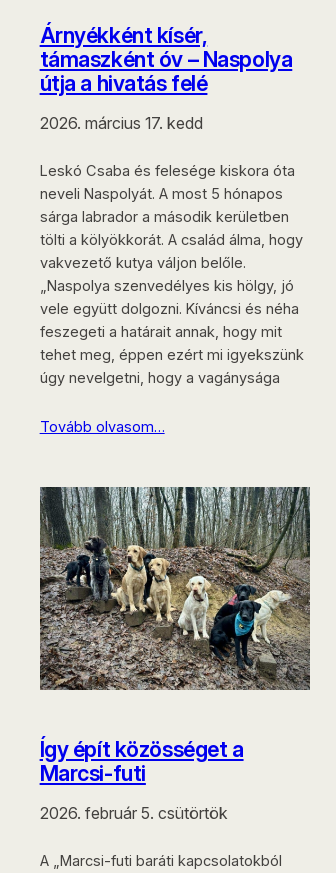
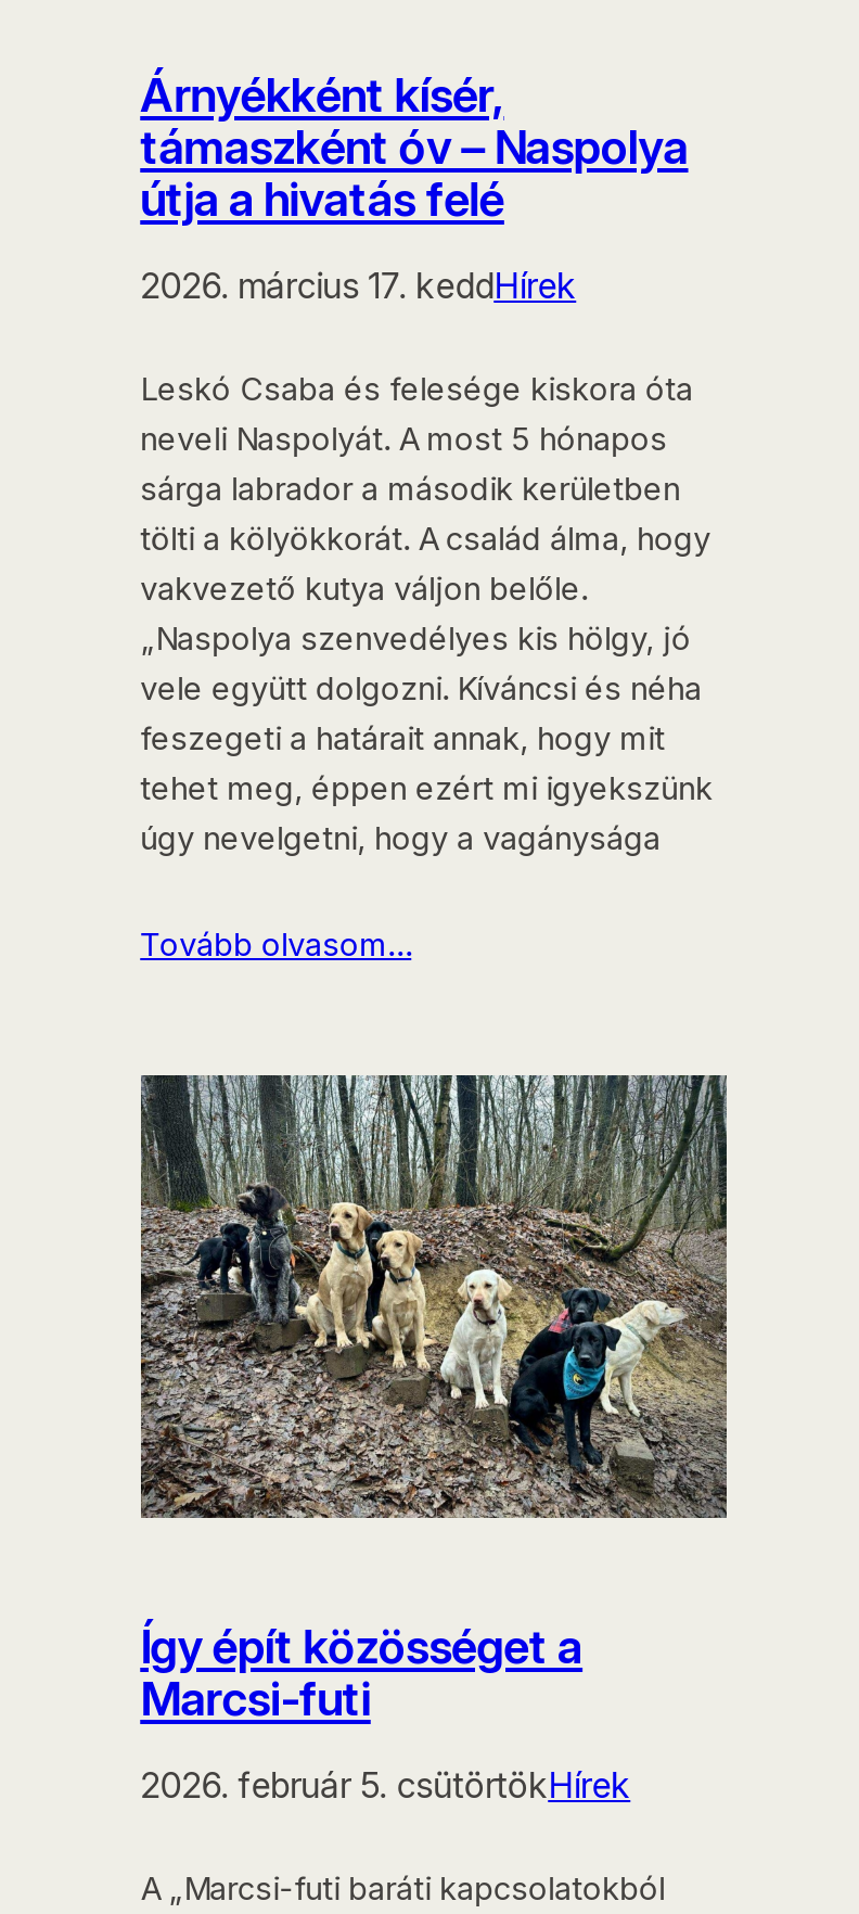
- 2026. március 17. kedd
+ 2026. március 17. keddHírek

- 2026. február 5. csütörtök
+ 2026. február 5. csütörtökHírek
